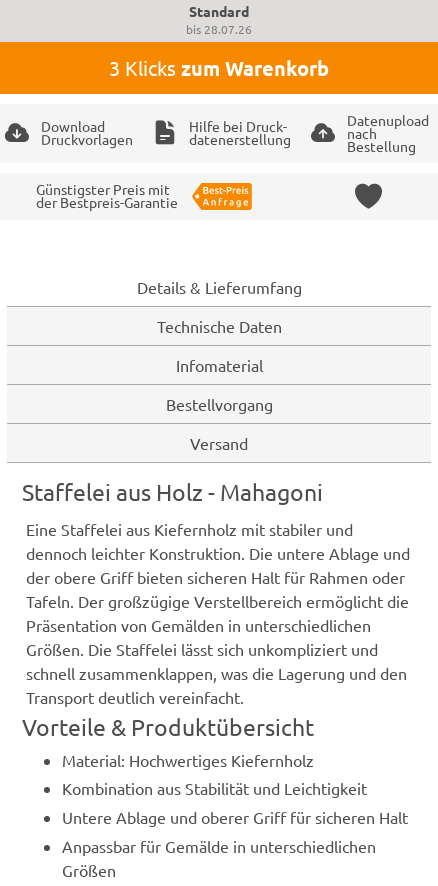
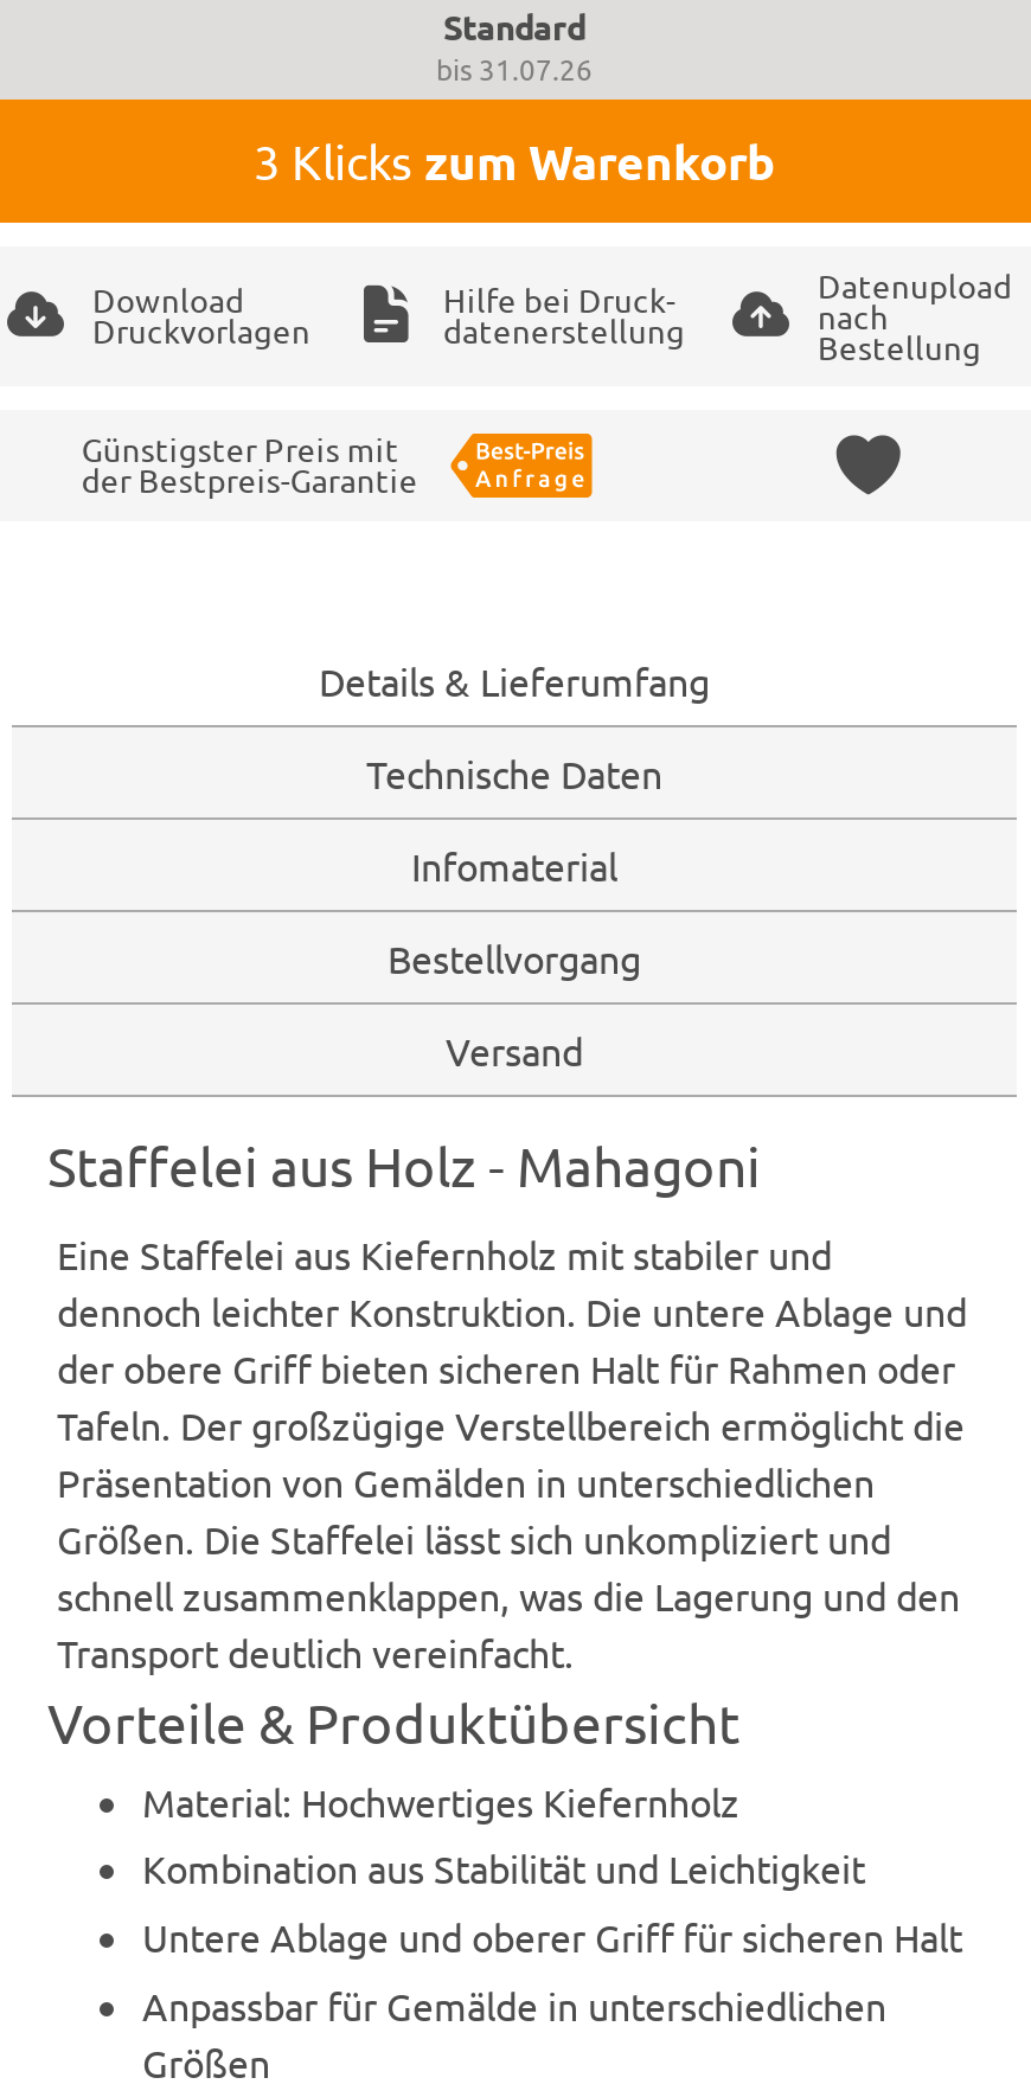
- bis 28.07.26
+ bis 31.07.26
